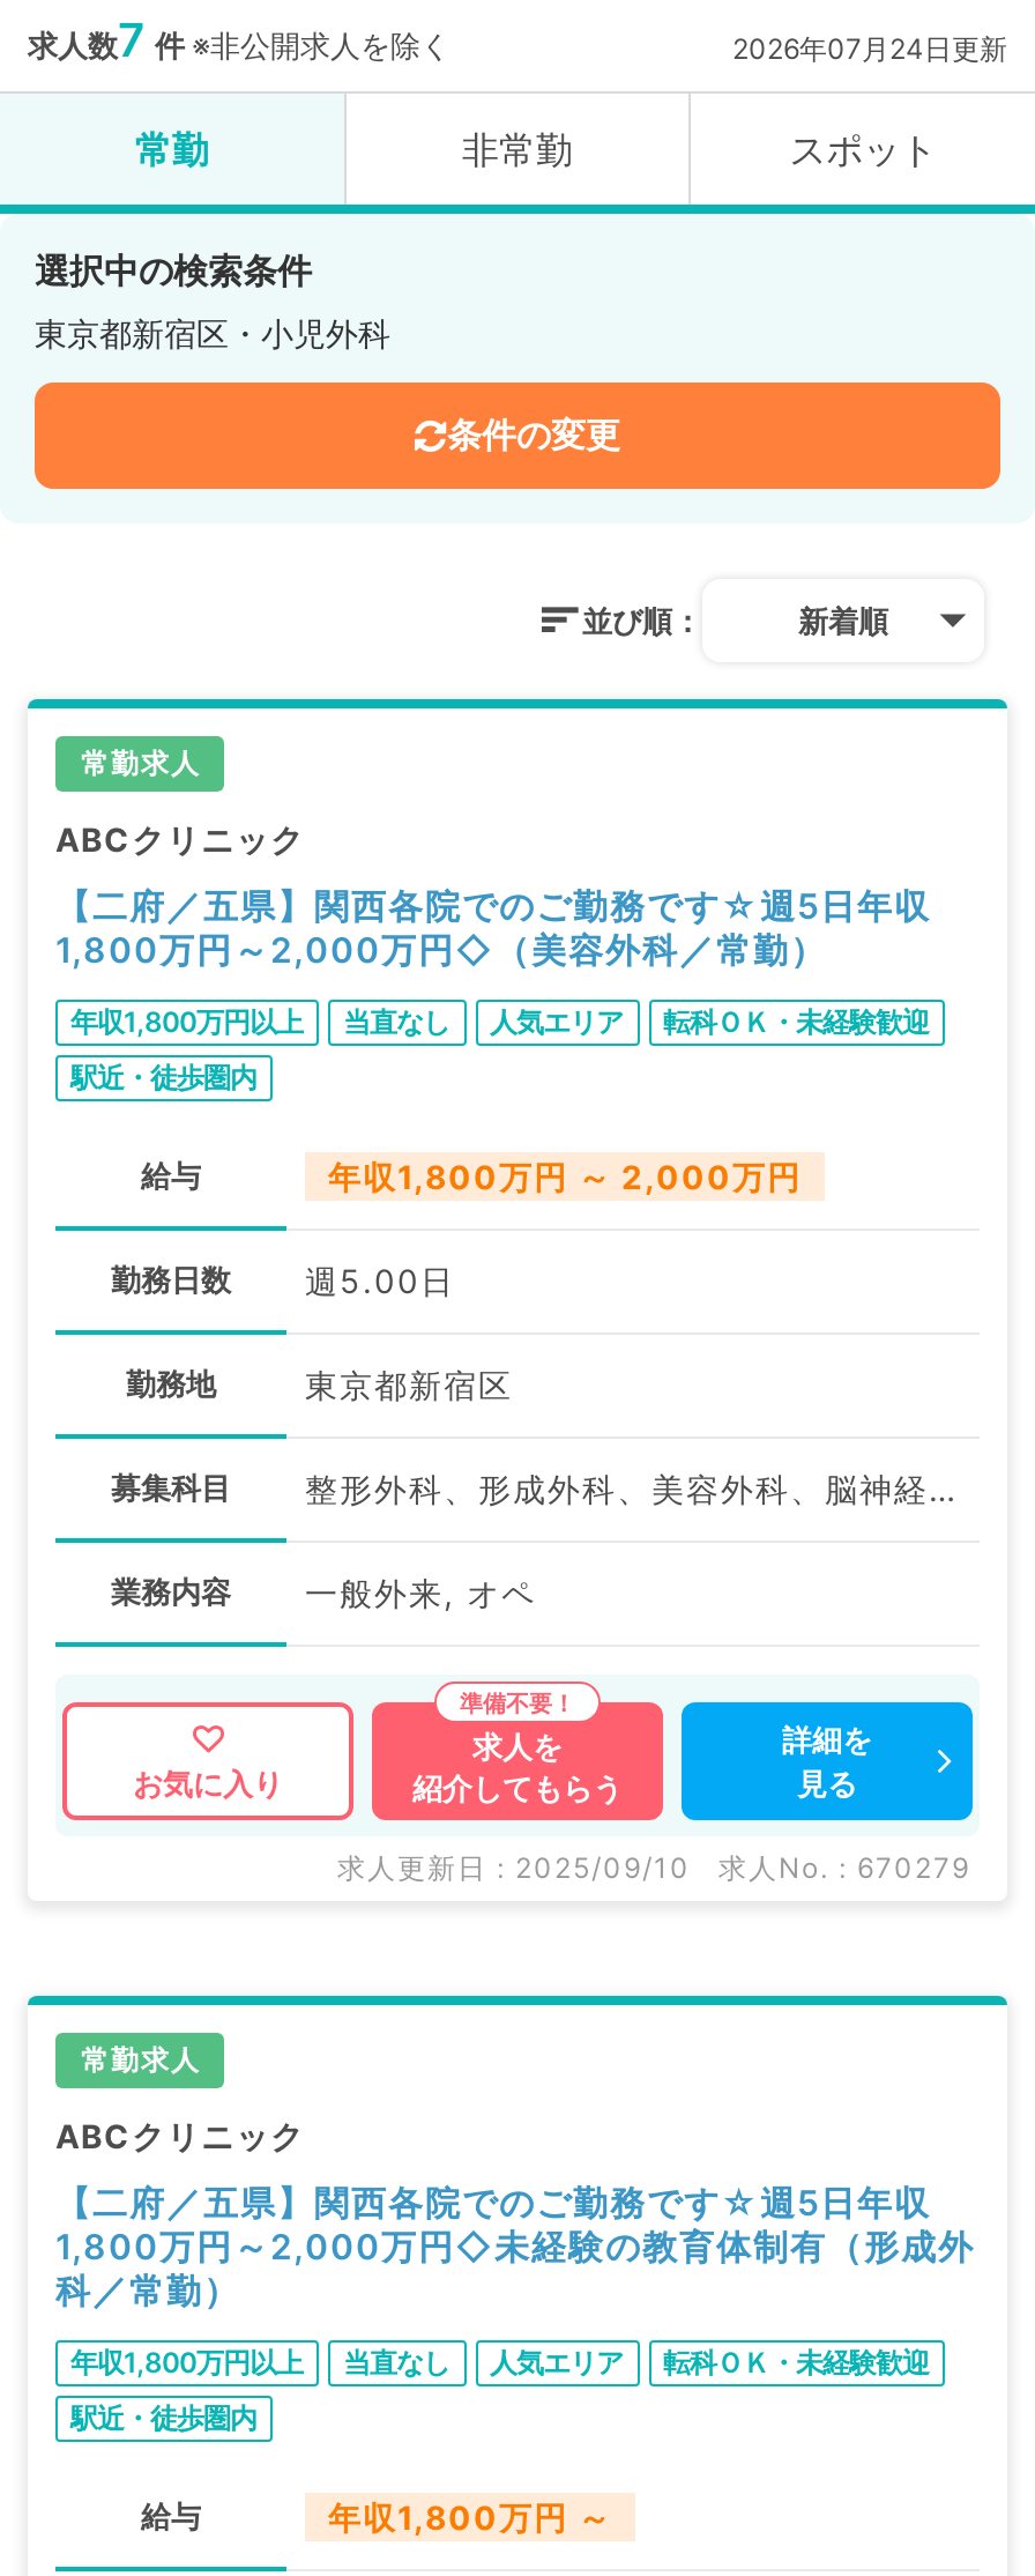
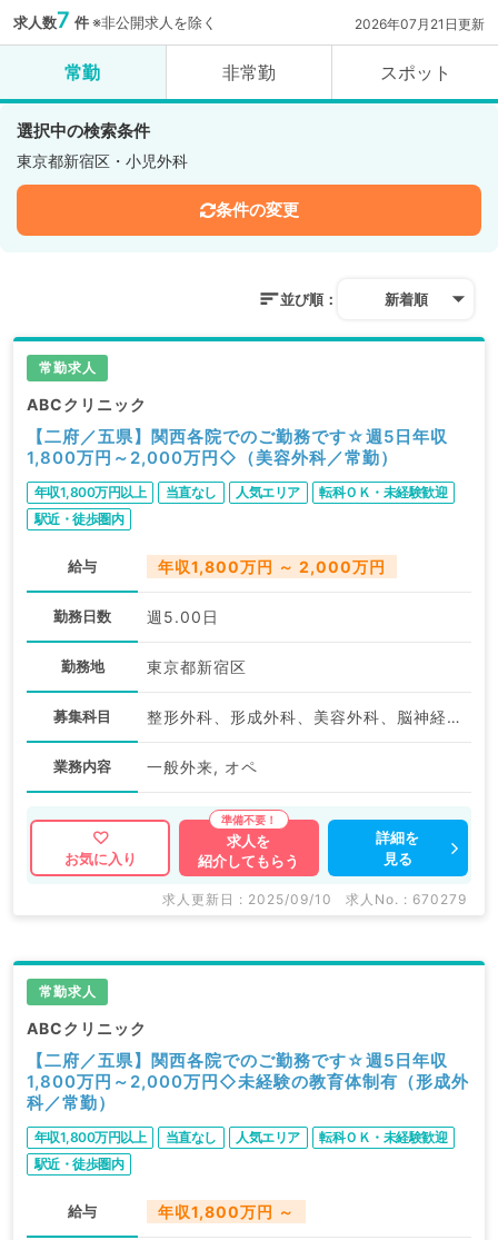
- 2026年07月24日更新
+ 2026年07月21日更新
